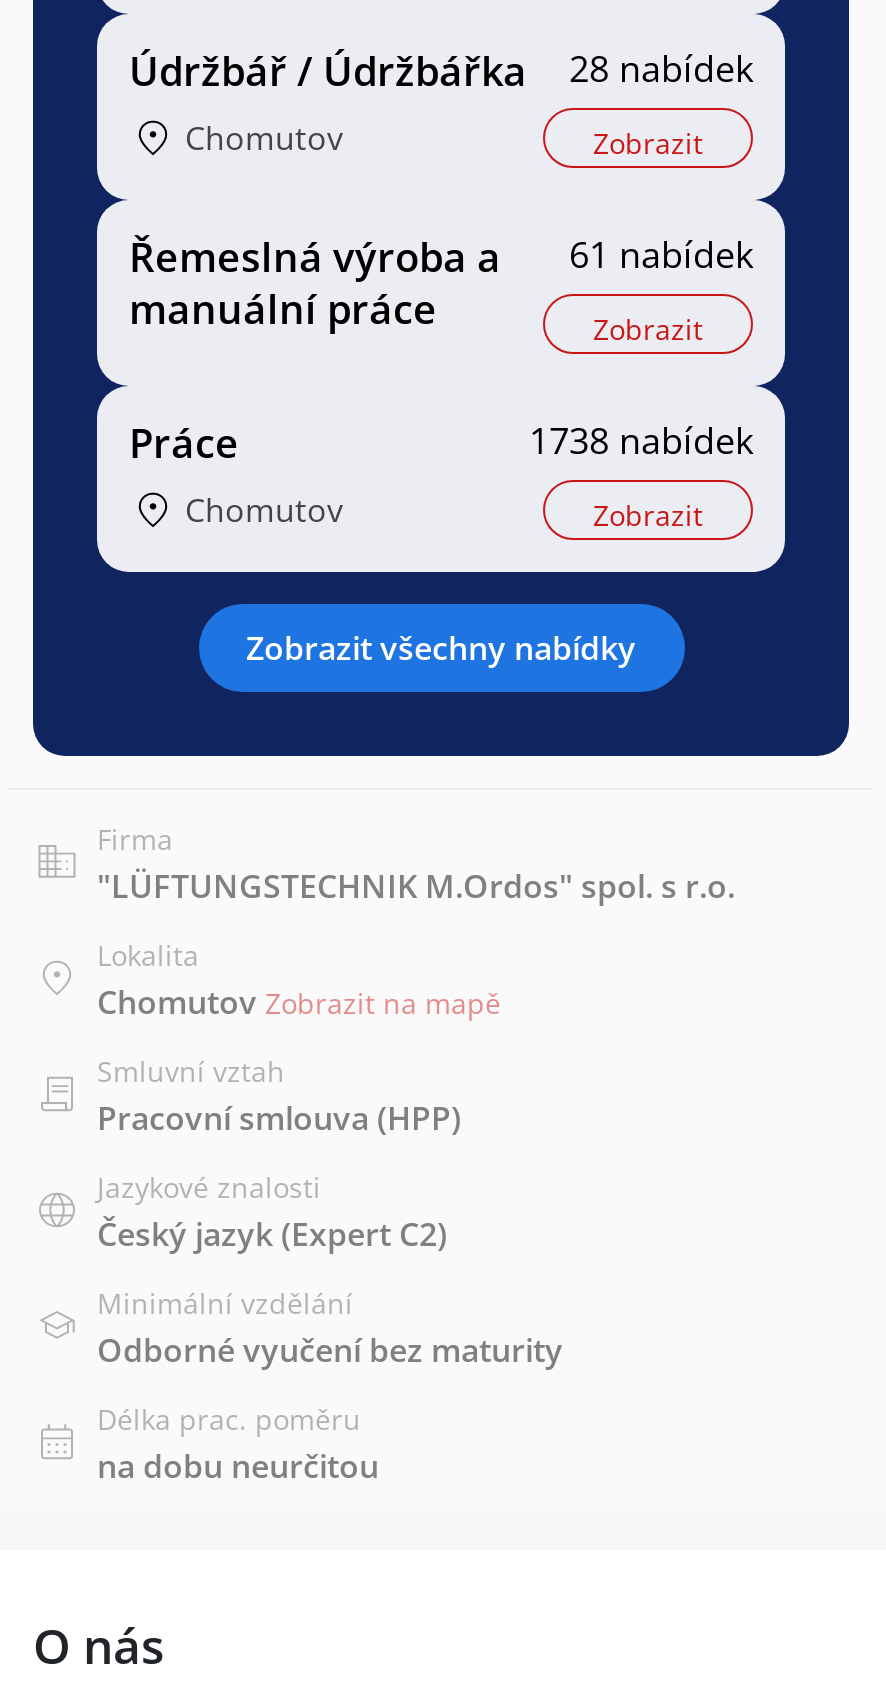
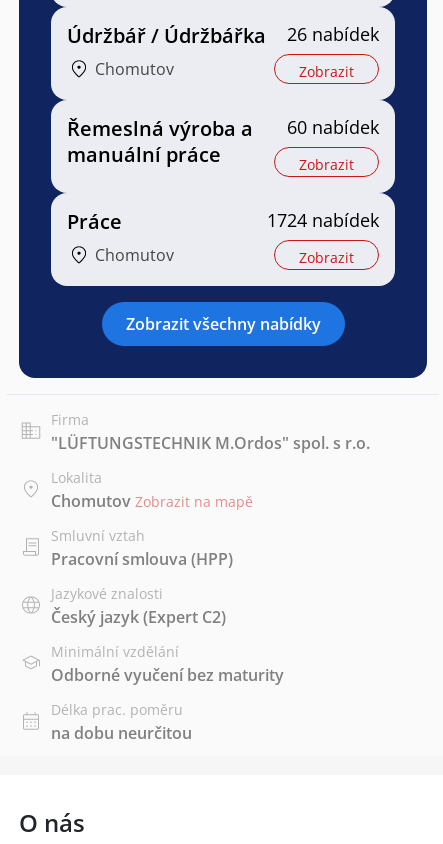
- Údržbář / Údržbářka 28 nabídek
+ Údržbář / Údržbářka 26 nabídek

- Řemeslná výroba a 61 nabídek
+ Řemeslná výroba a 60 nabídek

- 1738 nabídek
+ 1724 nabídek
